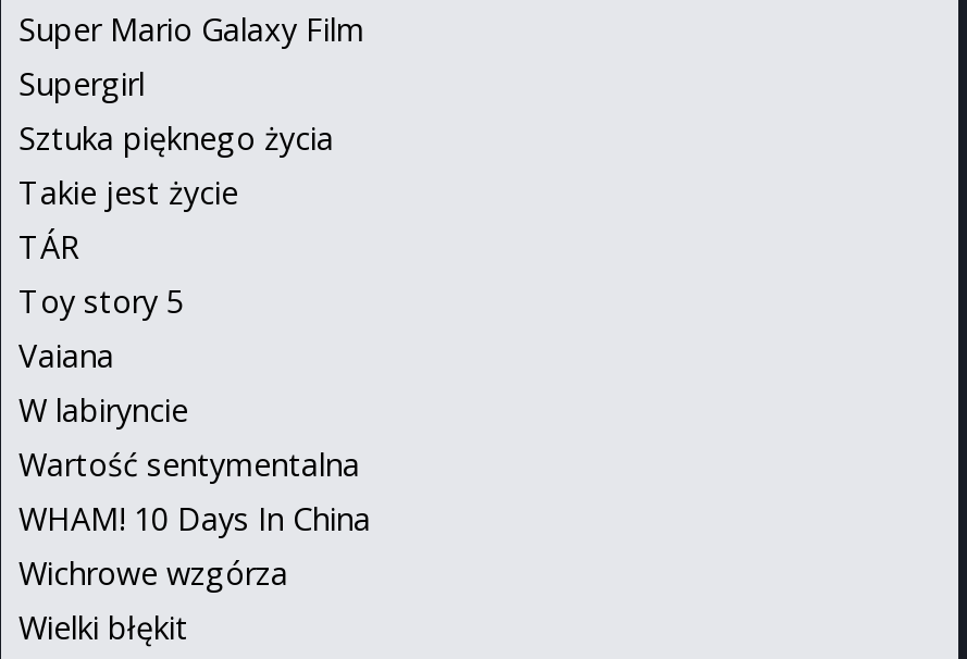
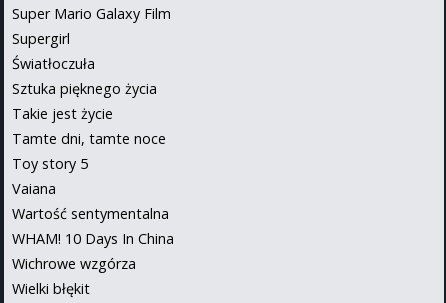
+ Światłoczuła

moved down: Sztuka pięknego życia | Takie jest życie

- TÁR
+ Tamte dni, tamte noce

moved down: Toy story 5 | Vaiana

- W labiryncie
